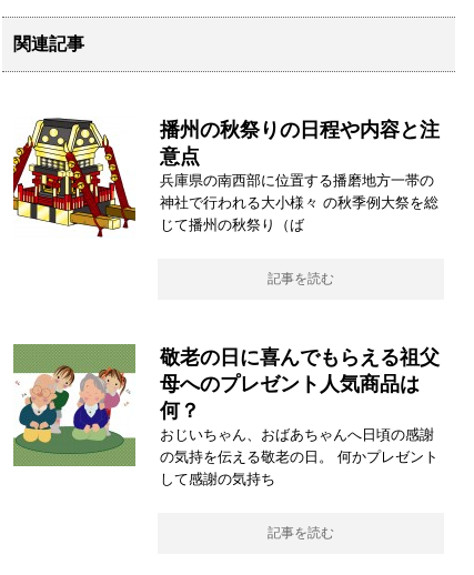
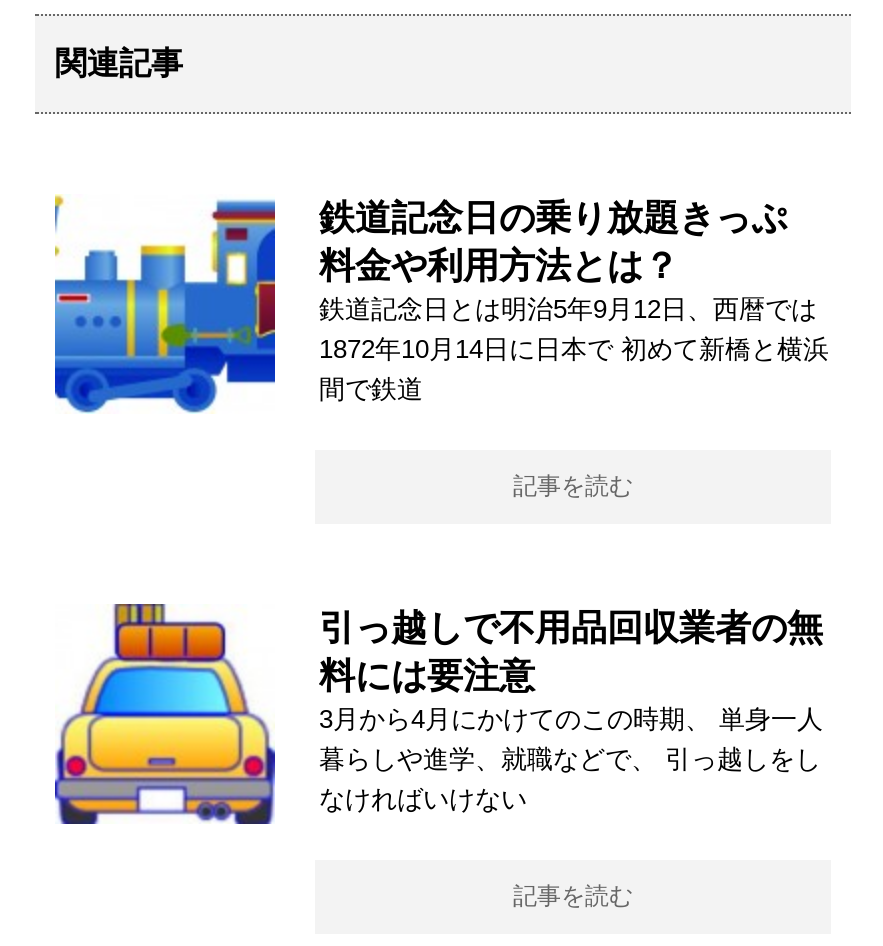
- [image]
- 播州の秋祭りの日程や内容と注
- 意点
- 兵庫県の南西部に位置する播磨地方一帯の
- 神社で行われる大小様々 の秋季例大祭を総
- じて播州の秋祭り（ば
+ [image]
+ 鉄道記念日の乗り放題きっぷ
+ 料金や利用方法とは？
+ 鉄道記念日とは明治5年9月12日、西暦では
+ 1872年10月14日に日本で 初めて新橋と横浜
+ 間で鉄道

- [image]
- 敬老の日に喜んでもらえる祖父
- 母へのプレゼント人気商品は
- 何？
- おじいちゃん、おばあちゃんへ日頃の感謝
- の気持を伝える敬老の日。 何かプレゼント
- して感謝の気持ち
+ [image]
+ 引っ越しで不用品回収業者の無
+ 料には要注意
+ 3月から4月にかけてのこの時期、 単身一人
+ 暮らしや進学、就職などで、 引っ越しをし
+ なければいけない
